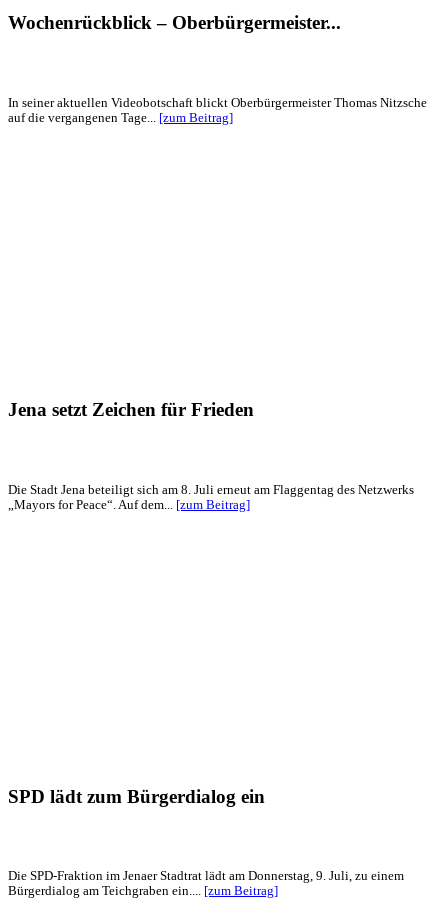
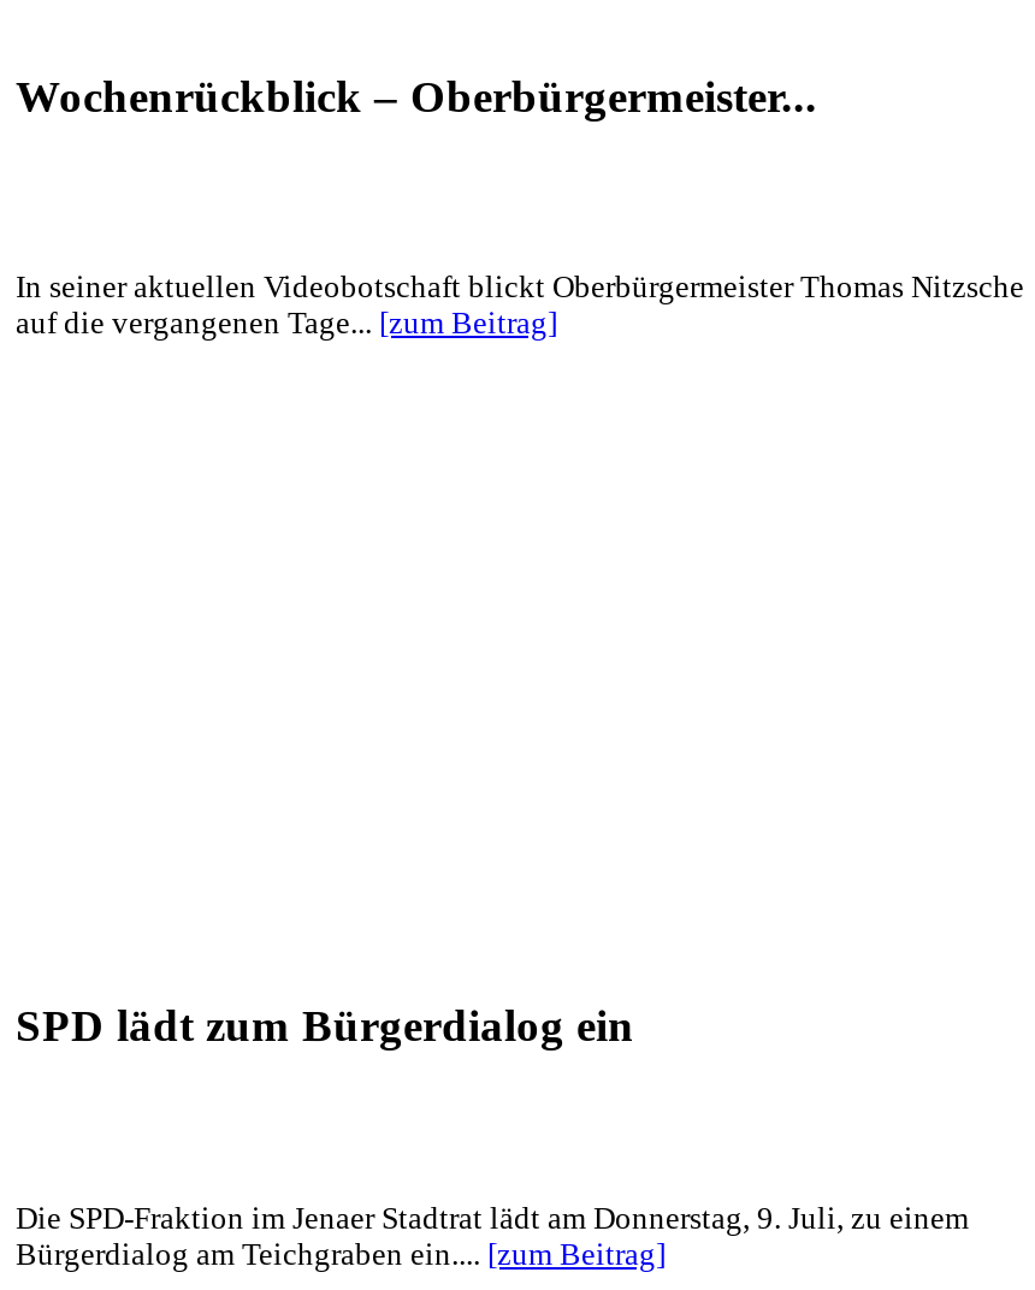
- Jena setzt Zeichen für Frieden

- Die Stadt Jena beteiligt sich am 8. Juli erneut am Flaggentag des Netzwerks
- „Mayors for Peace“. Auf dem... [zum Beitrag]
